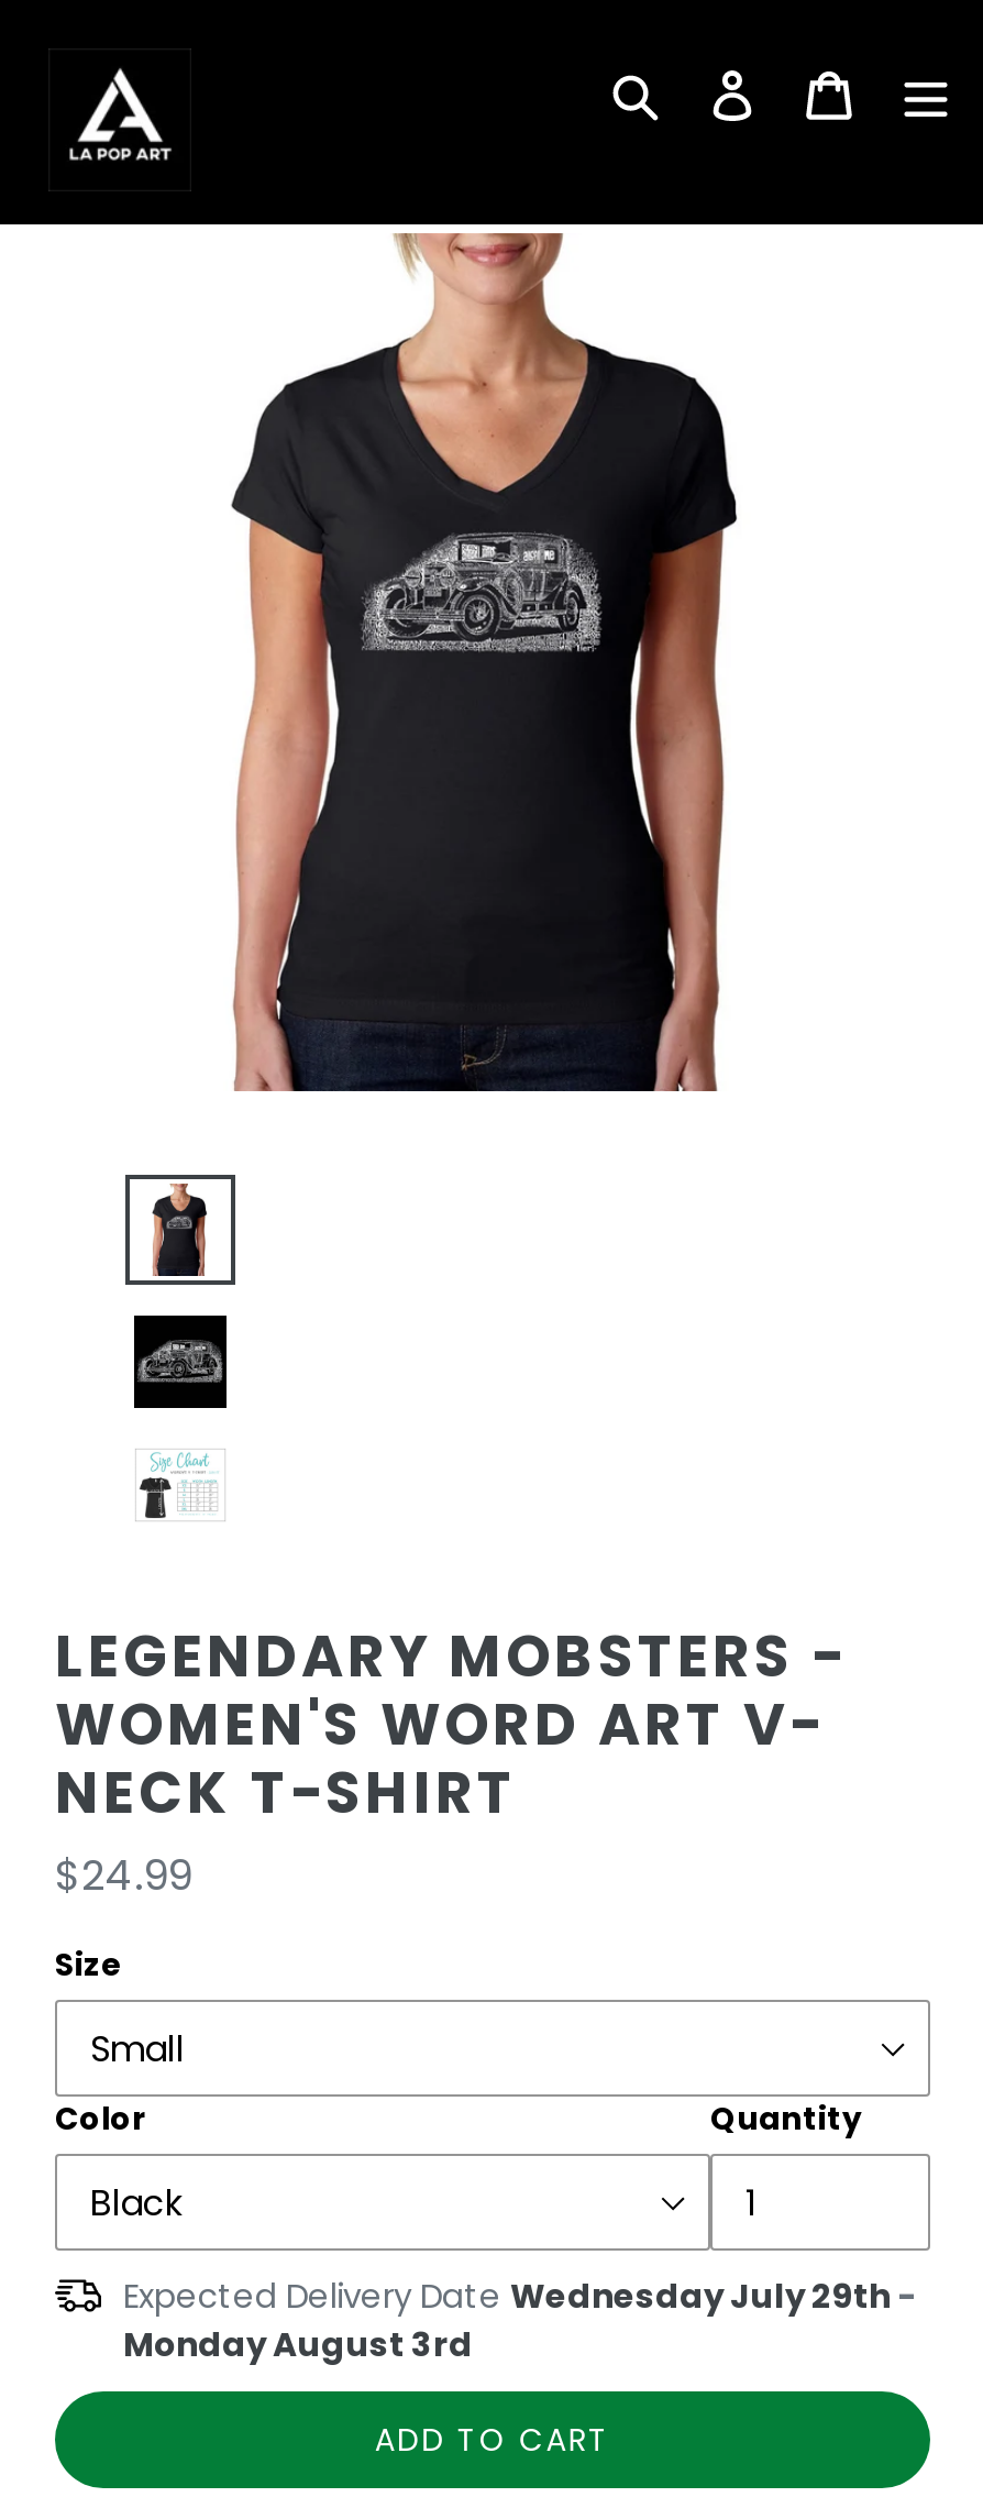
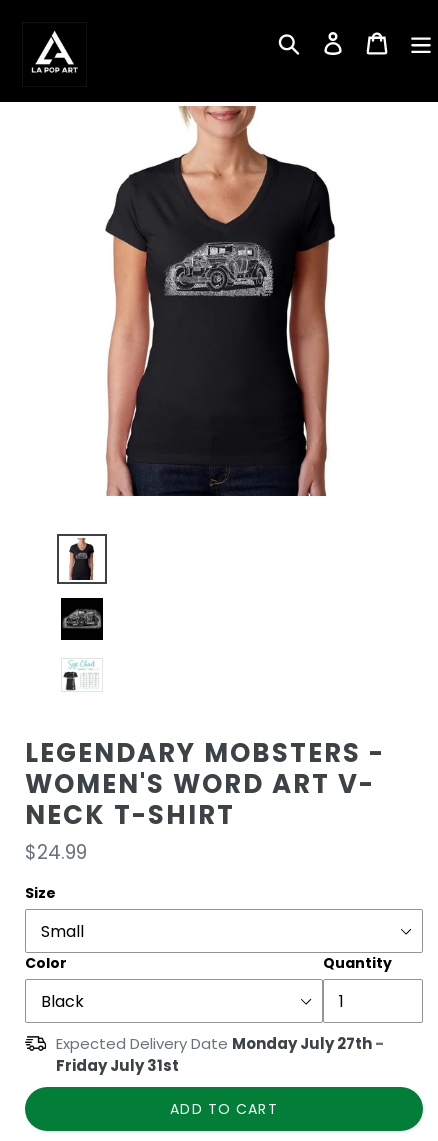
- Expected Delivery Date Wednesday July 29th -
- Monday August 3rd
+ Expected Delivery Date Monday July 27th -
+ Friday July 31st
